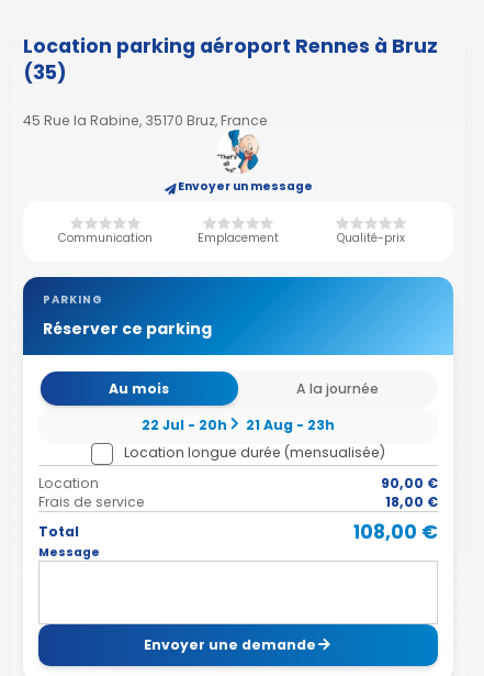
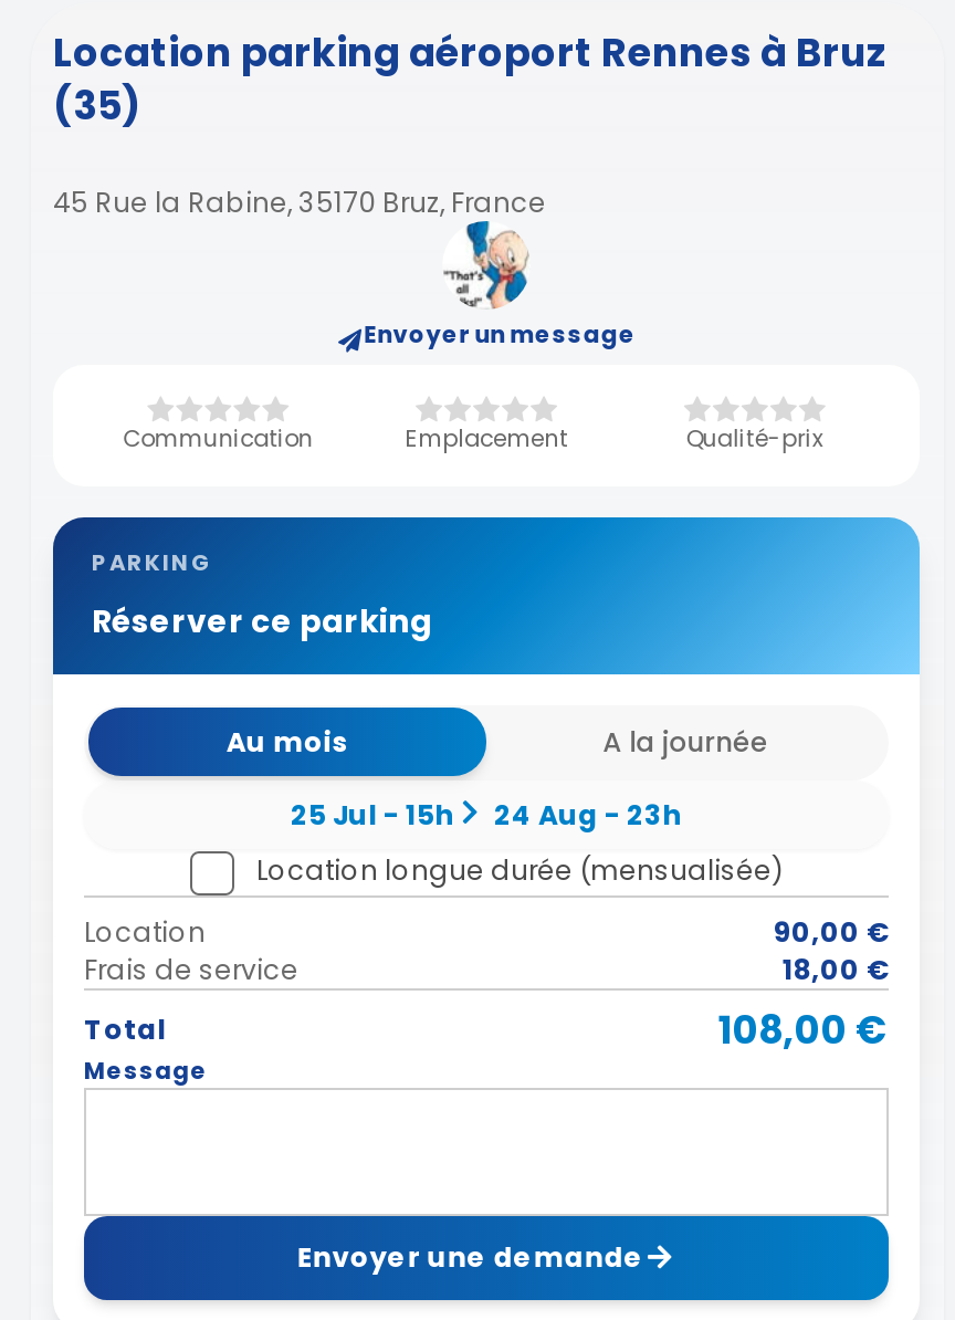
- 22 Jul - 20h
+ 25 Jul - 15h

- 21 Aug - 23h
+ 24 Aug - 23h
